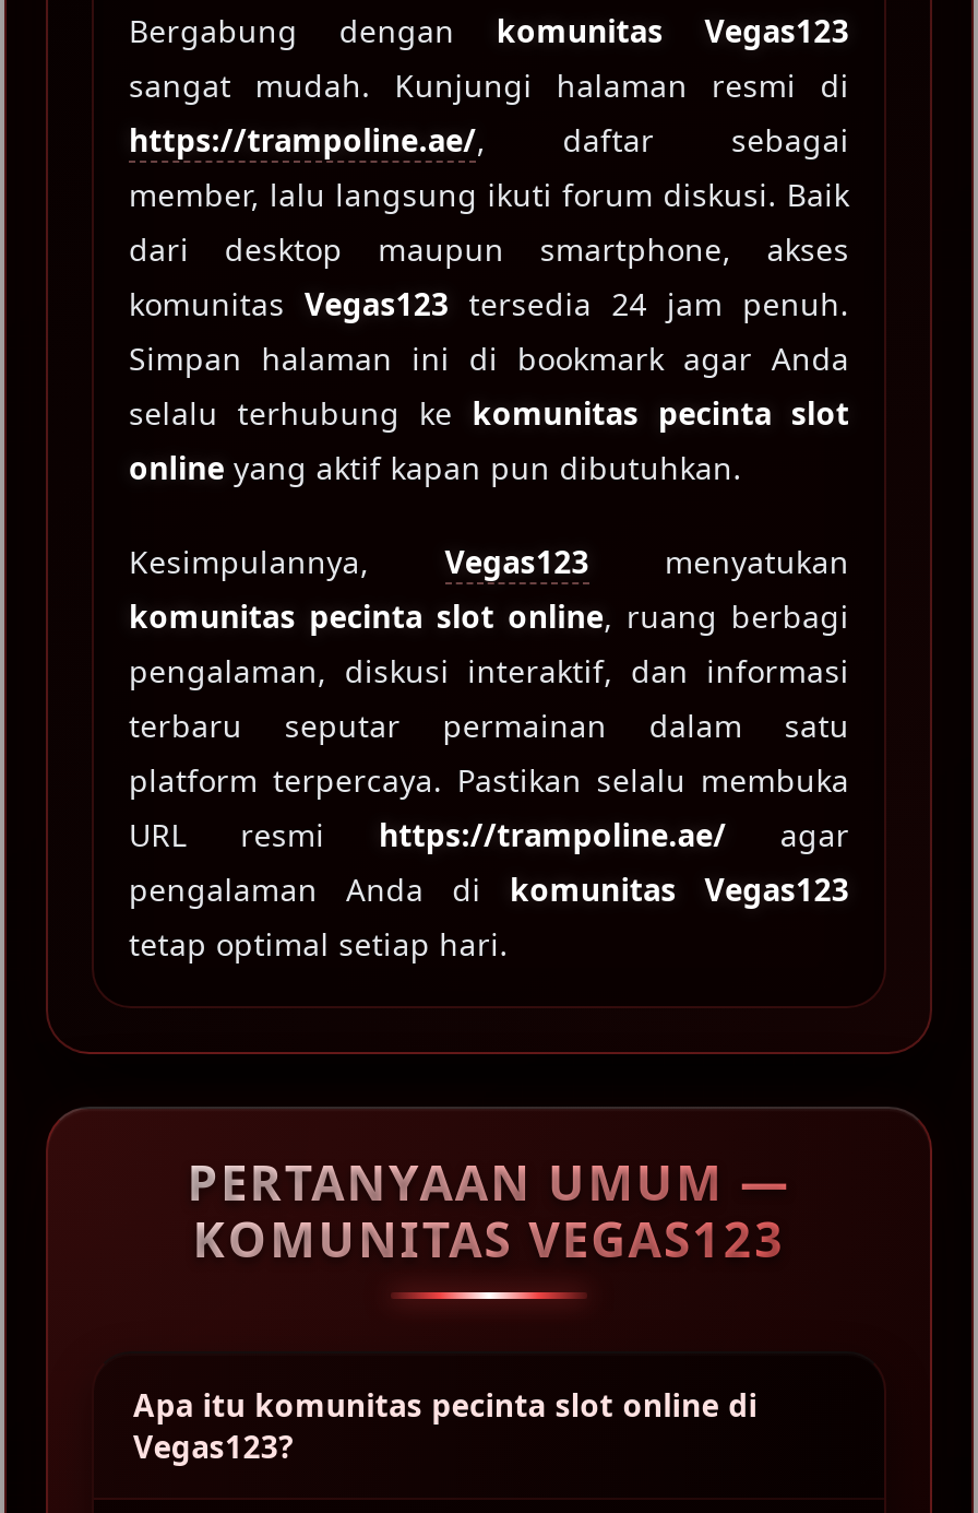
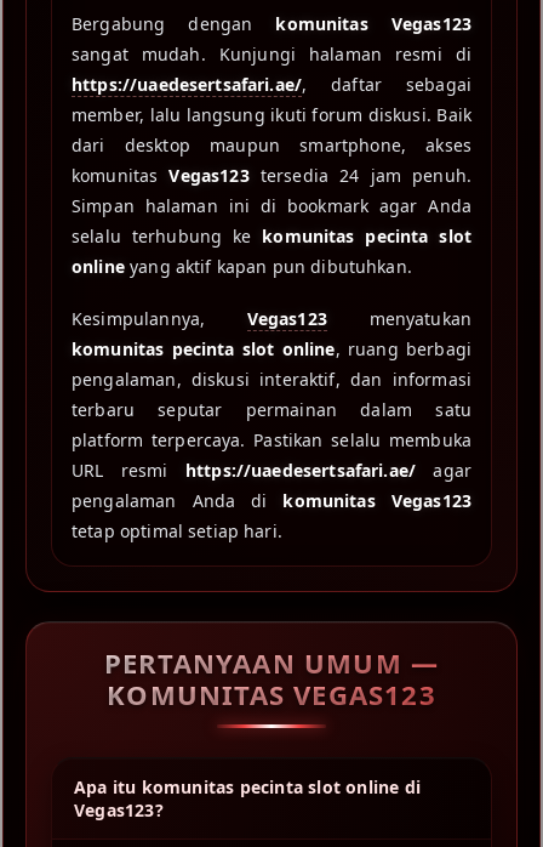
- https://trampoline.ae/, daftar sebagai
+ https://uaedesertsafari.ae/, daftar sebagai

- URL resmi https://trampoline.ae/ agar
+ URL resmi https://uaedesertsafari.ae/ agar
